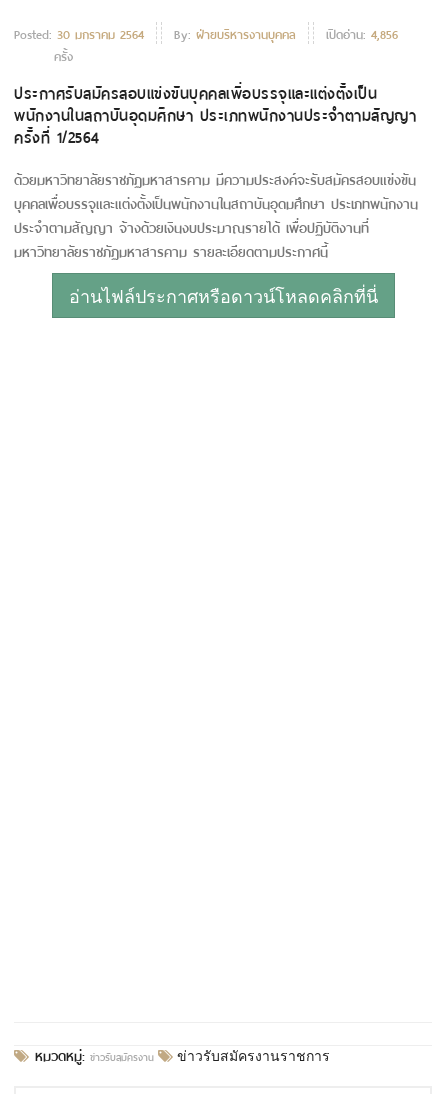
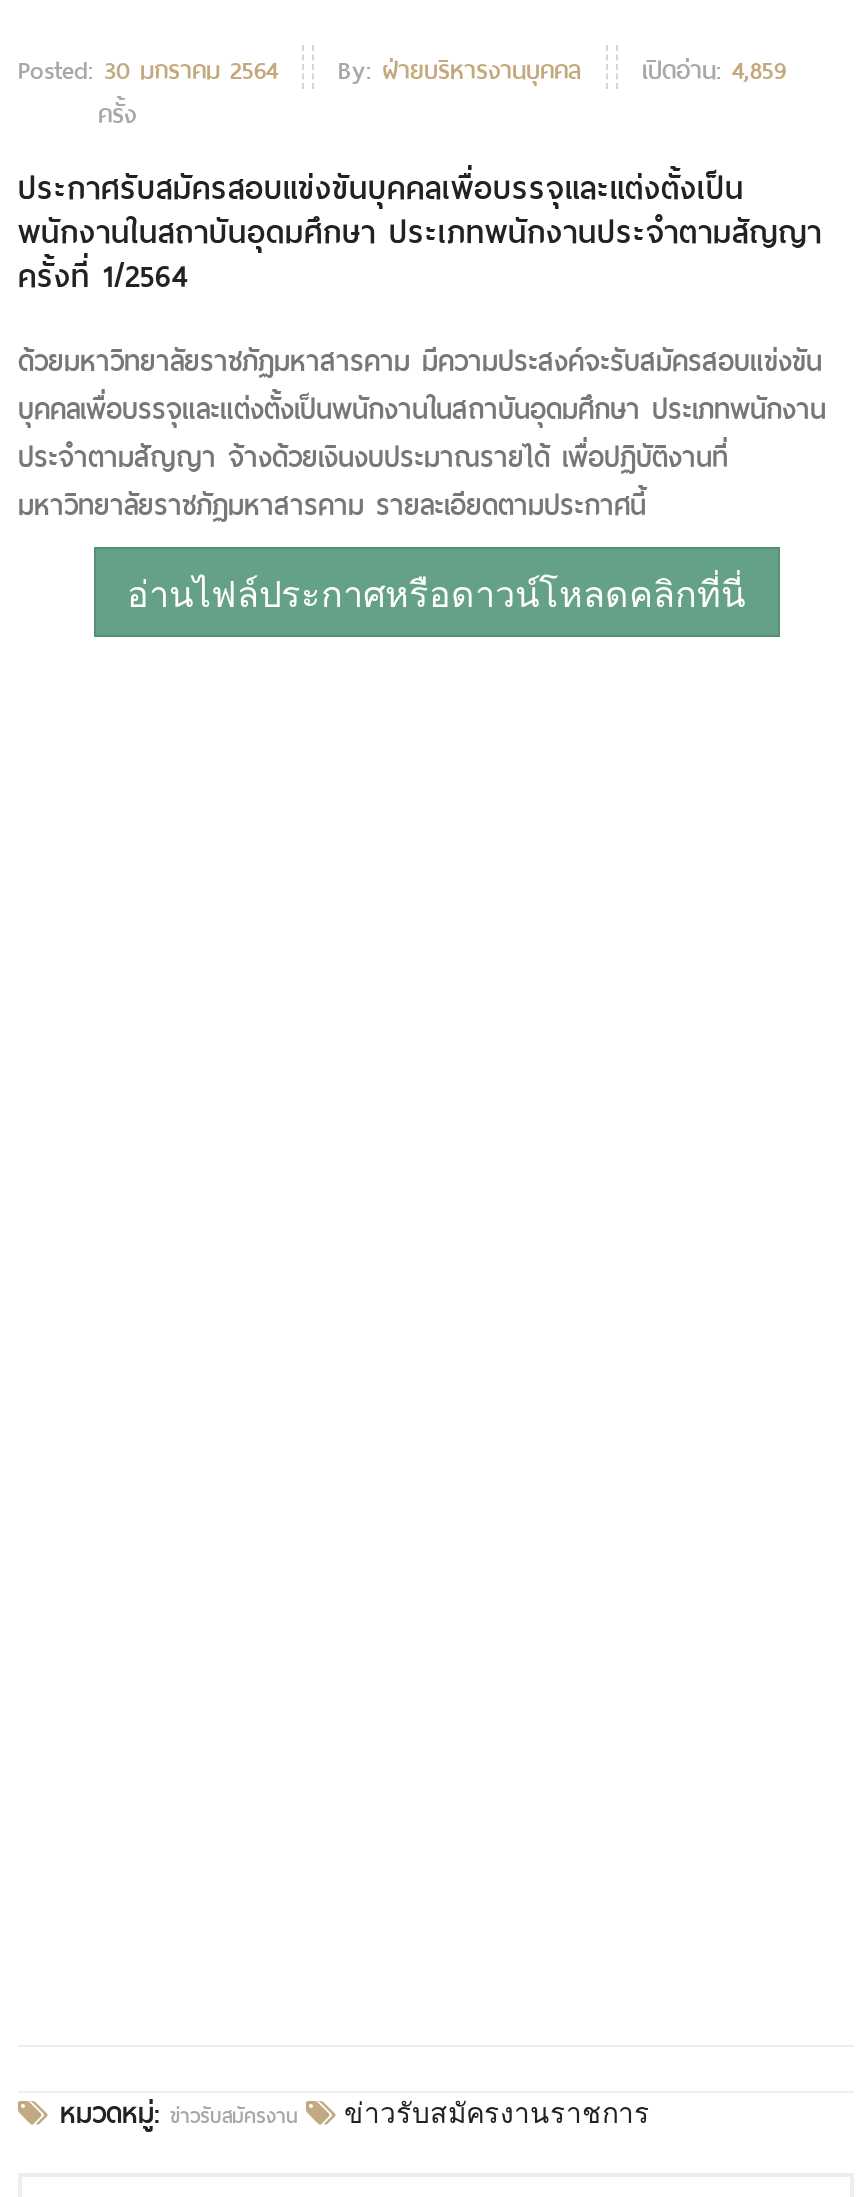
- เปิดอ่าน: 4,856
+ เปิดอ่าน: 4,859
